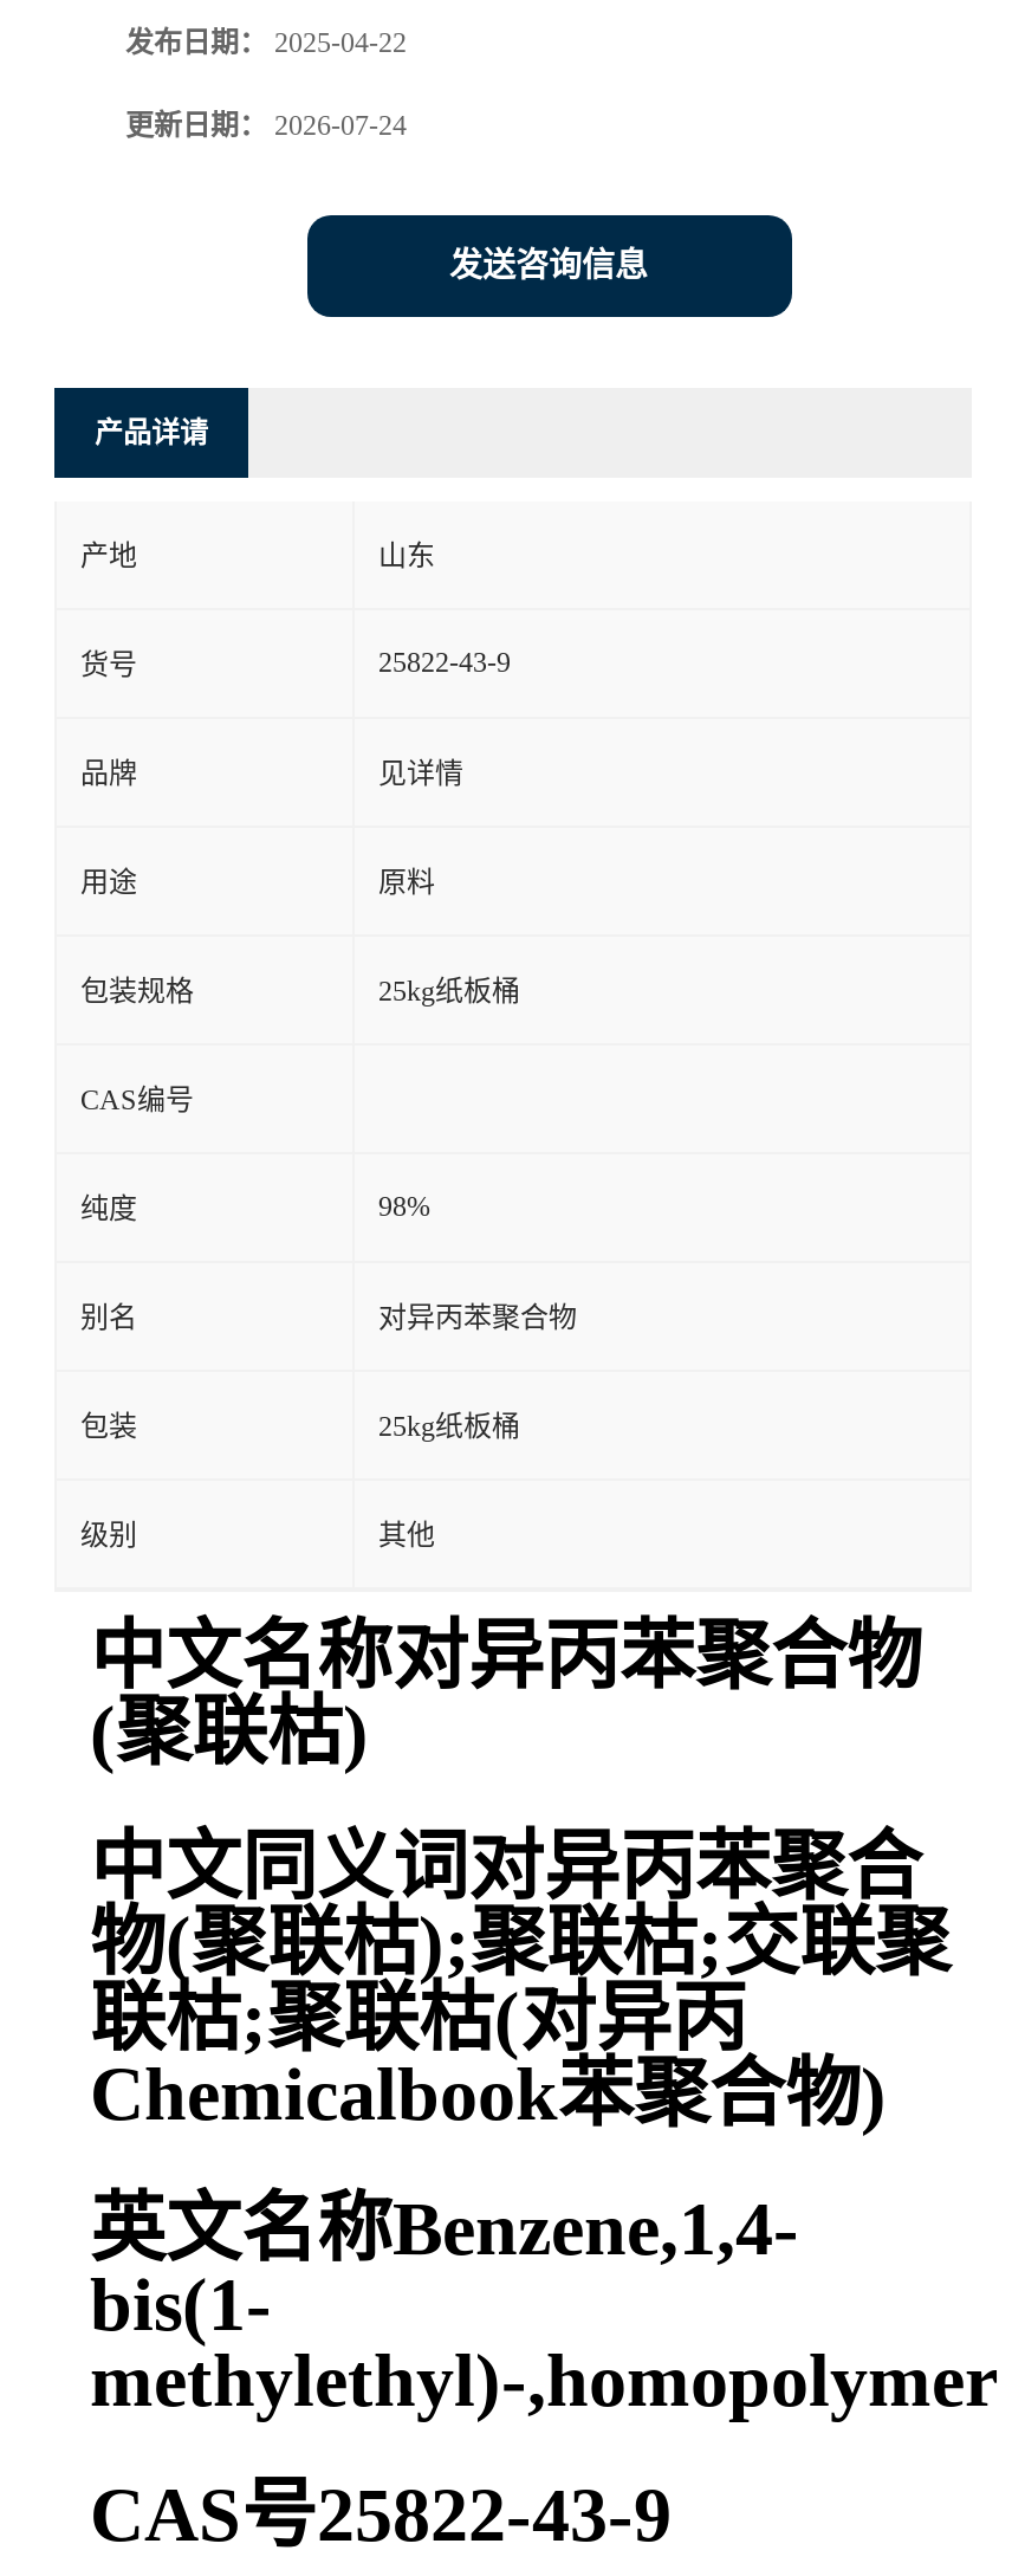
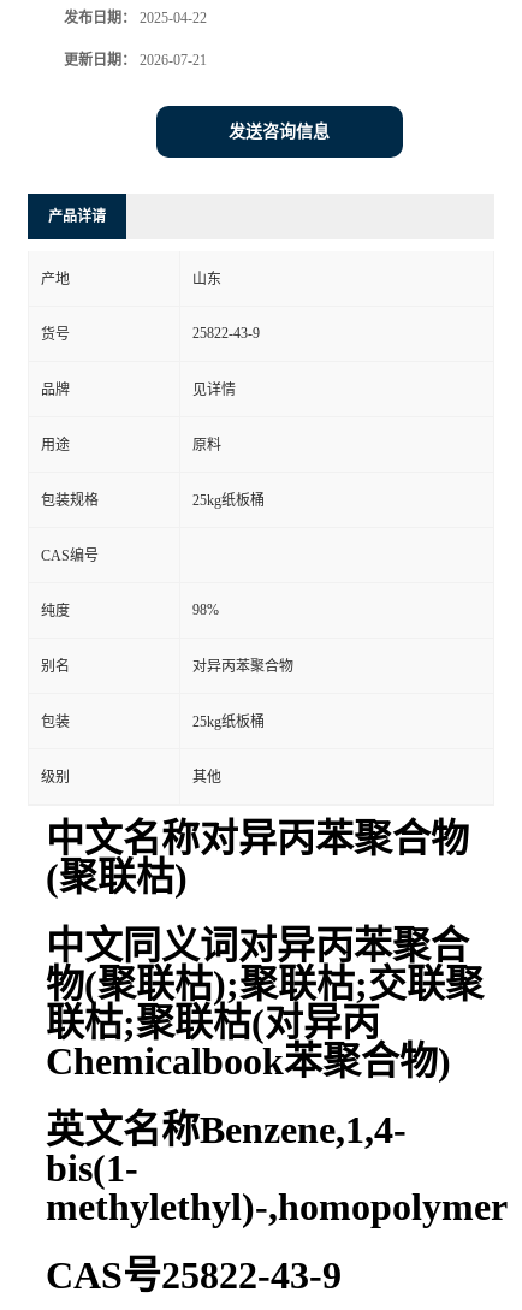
- 更新日期：2026-07-24
+ 更新日期：2026-07-21
